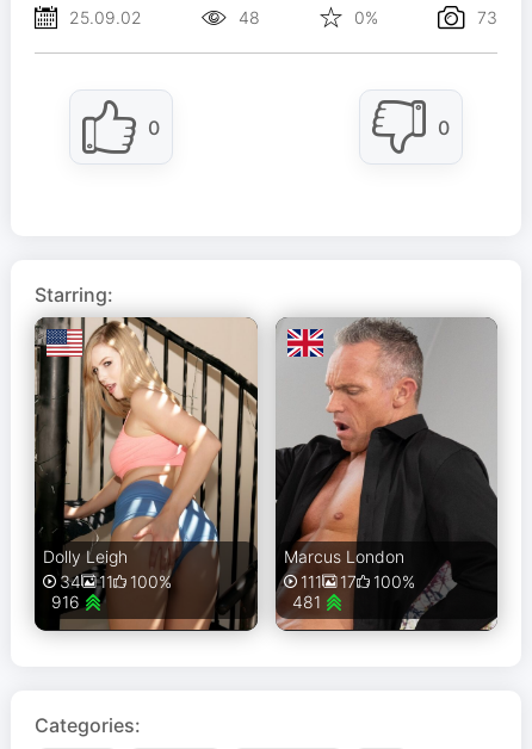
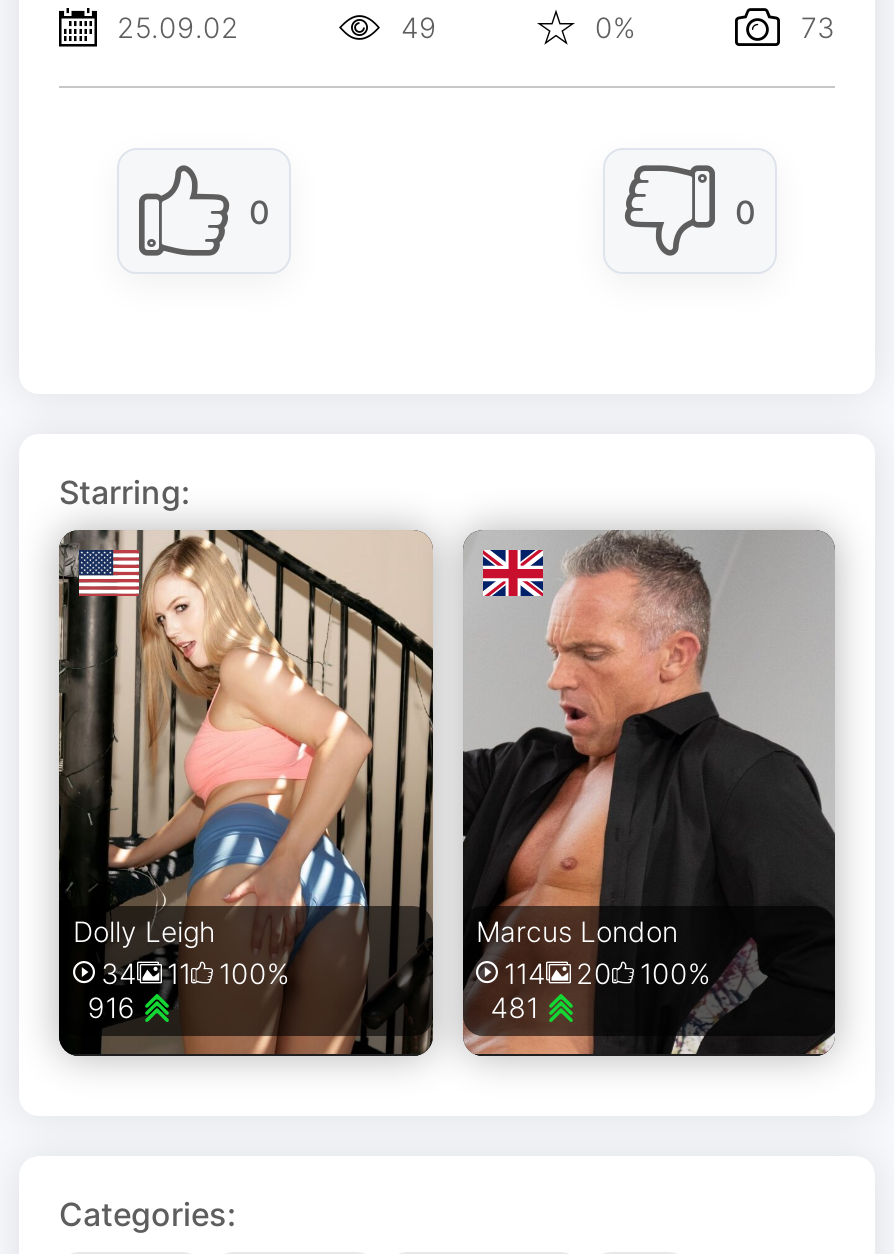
- 48
+ 49

- 111
+ 114

- 17
+ 20
